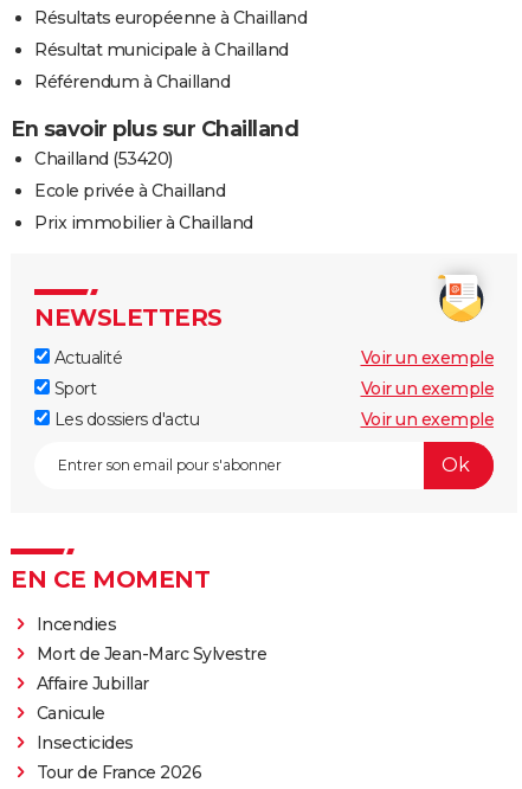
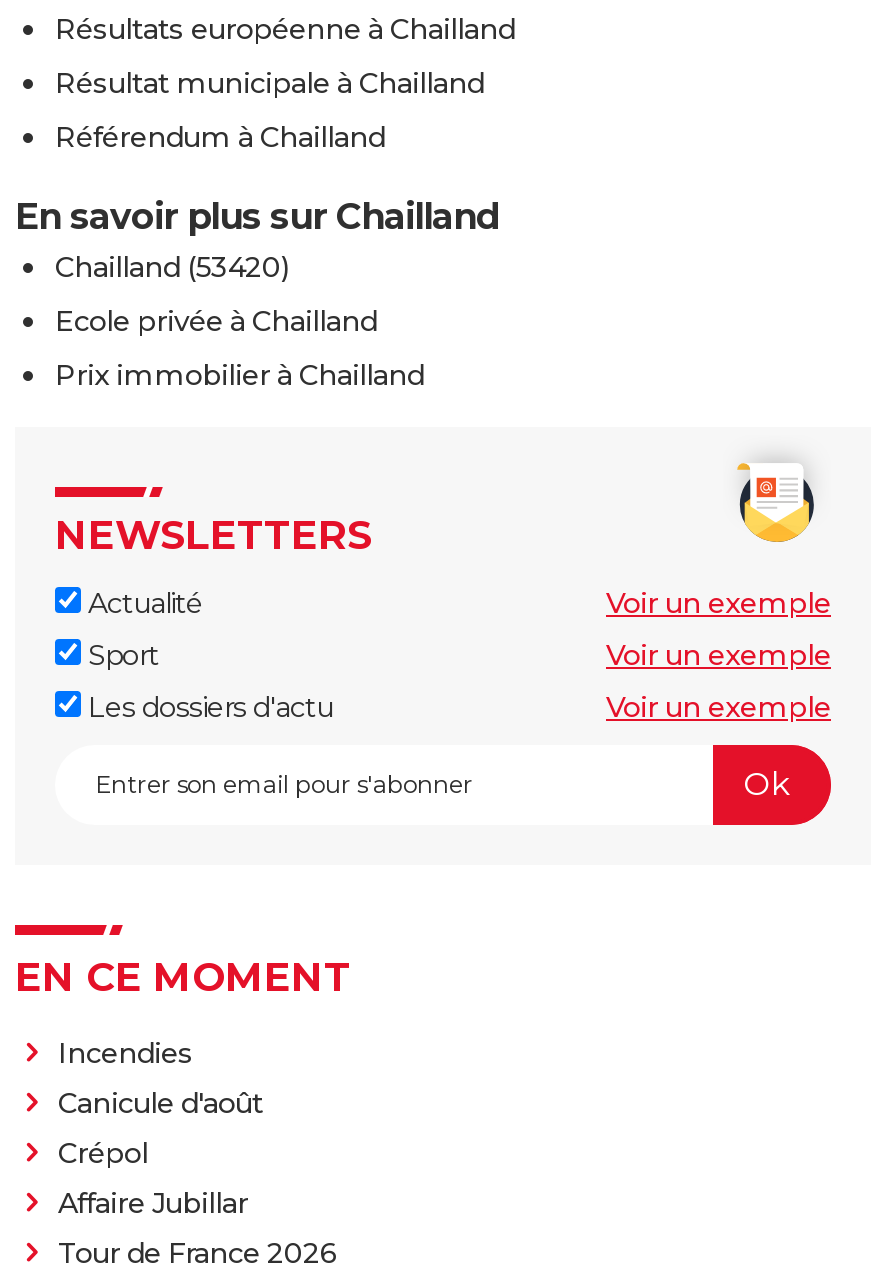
- Mort de Jean-Marc Sylvestre
+ Canicule d'août
+ Crépol

moved down: Affaire Jubillar

- Canicule
- Insecticides
